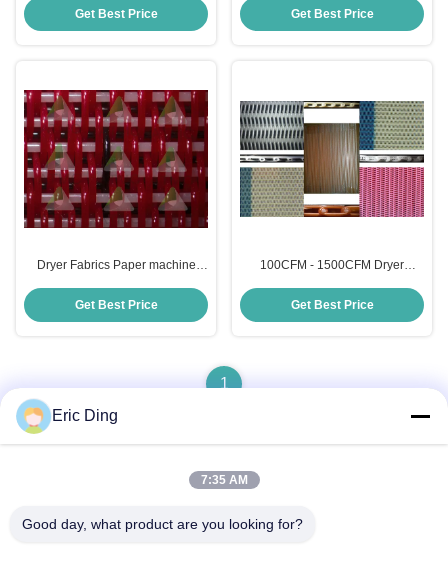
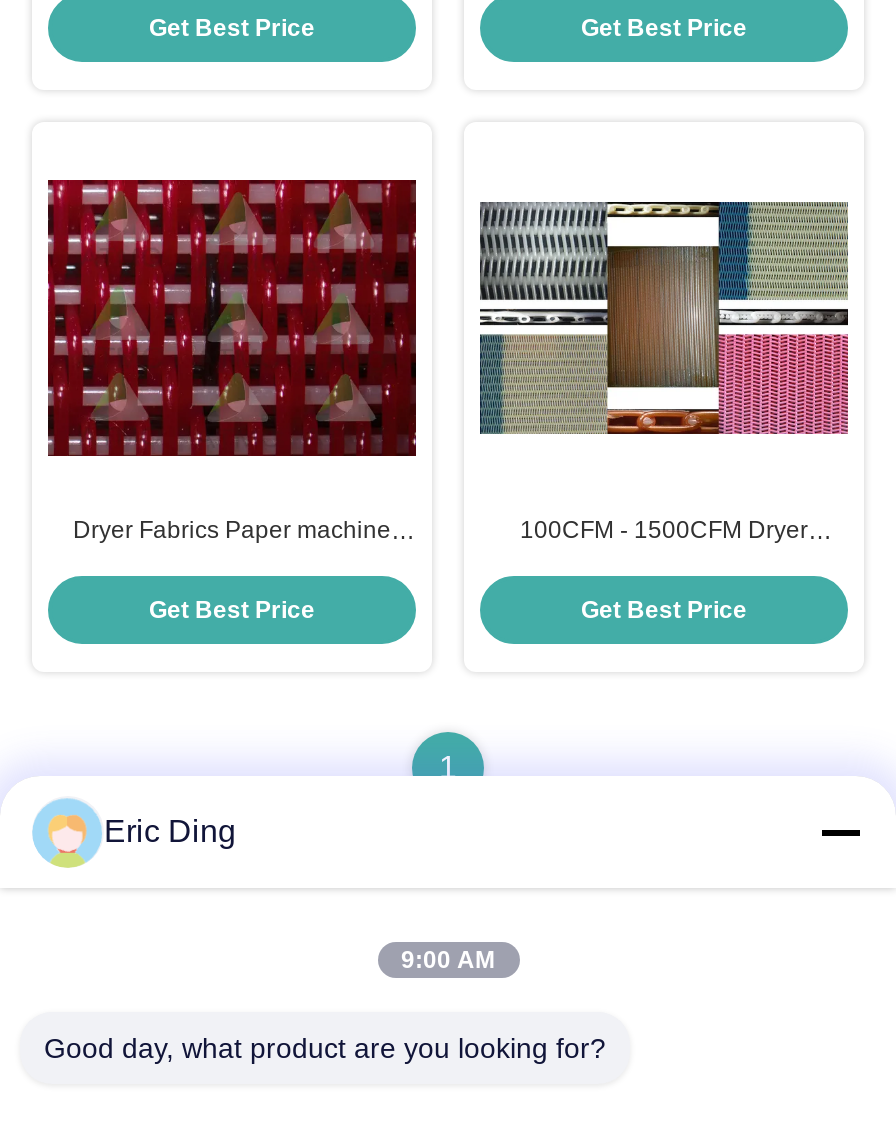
- 7:35 AM
+ 9:00 AM
